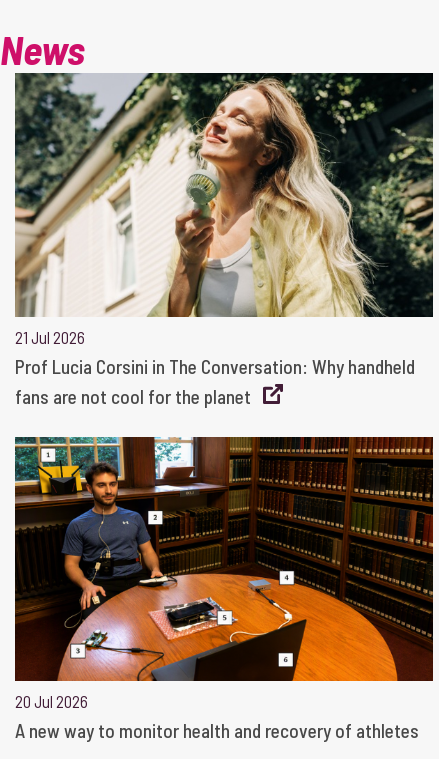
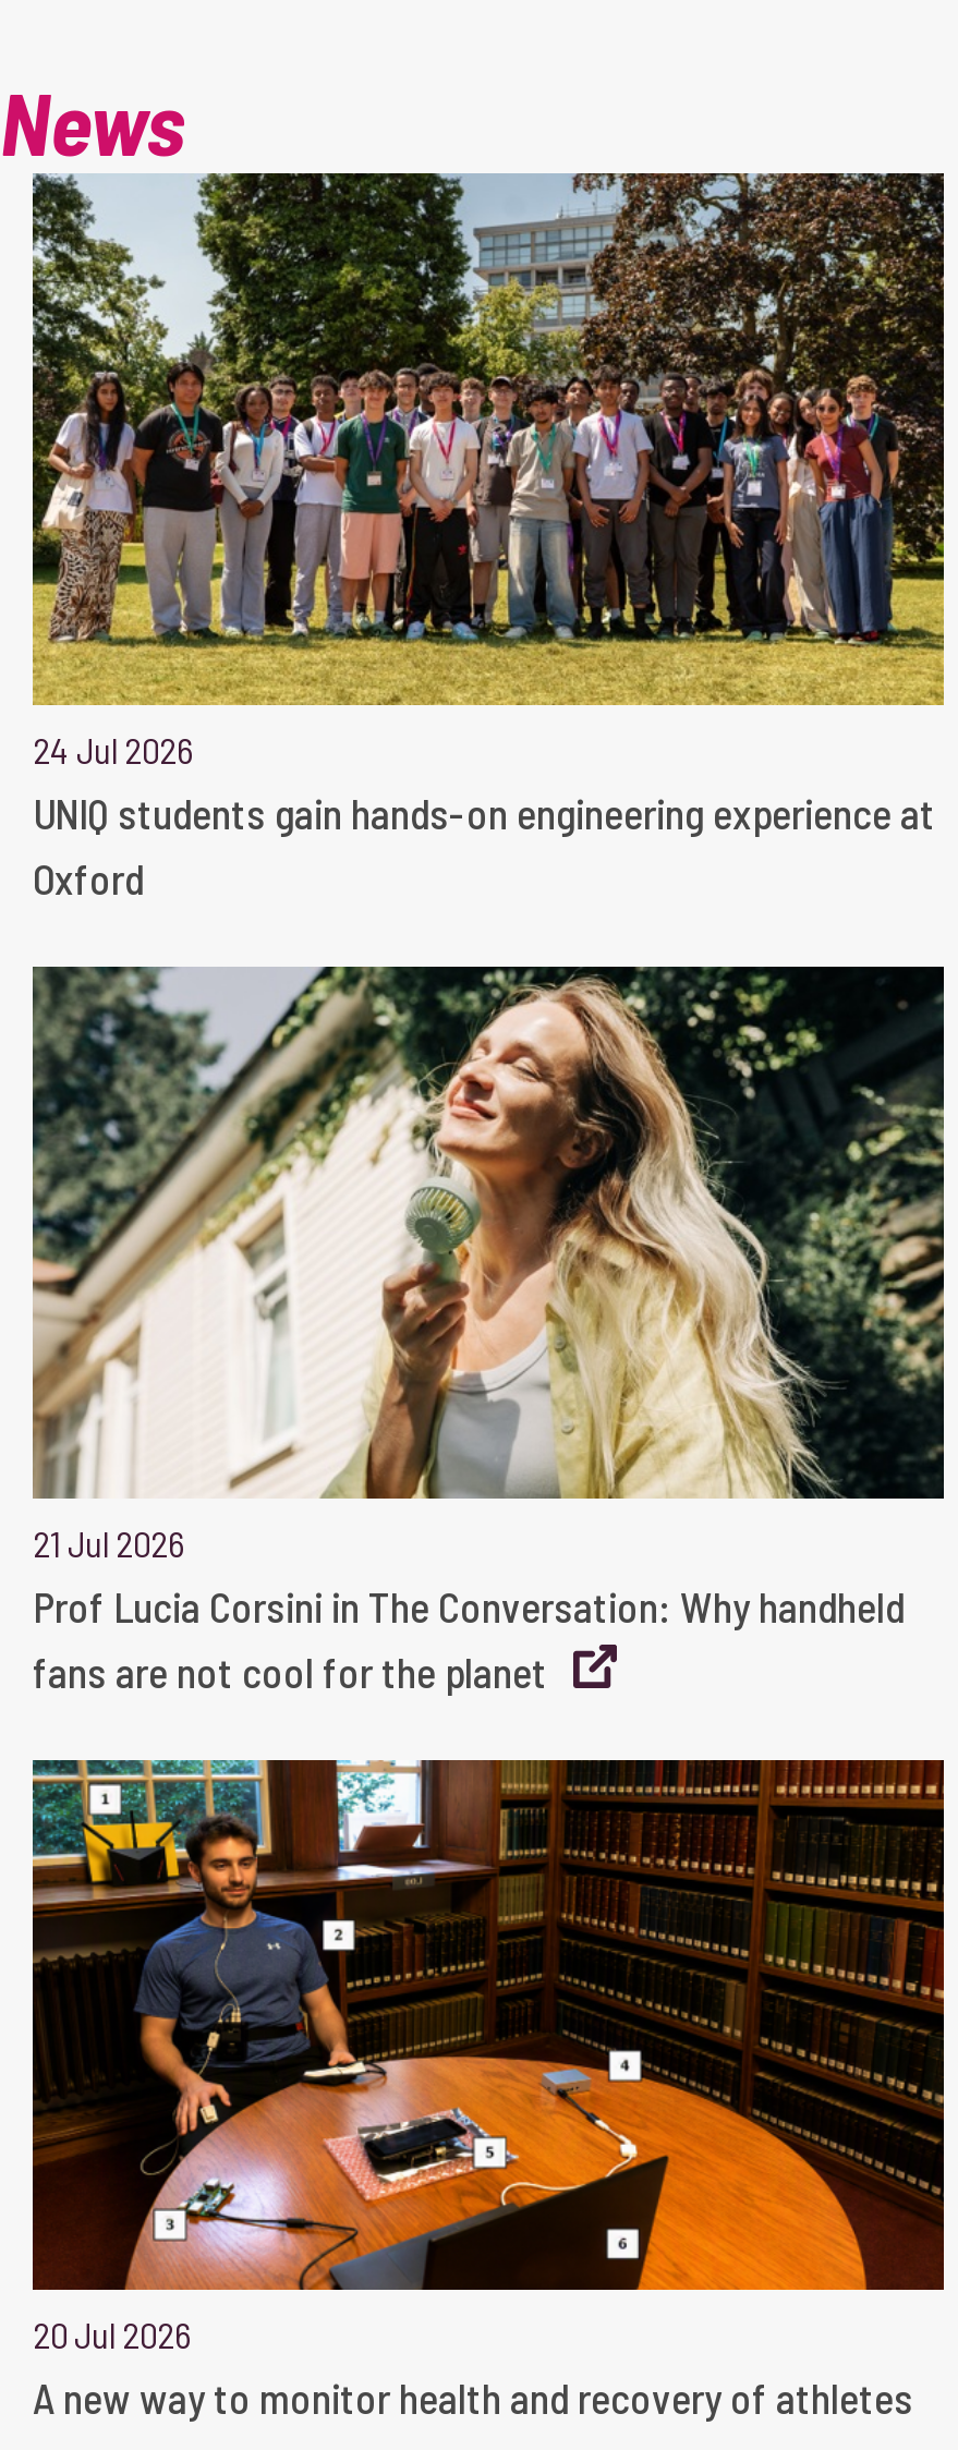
+ [image]
+ 24 Jul 2026
+ UNIQ students gain hands-on engineering experience at
+ Oxford
